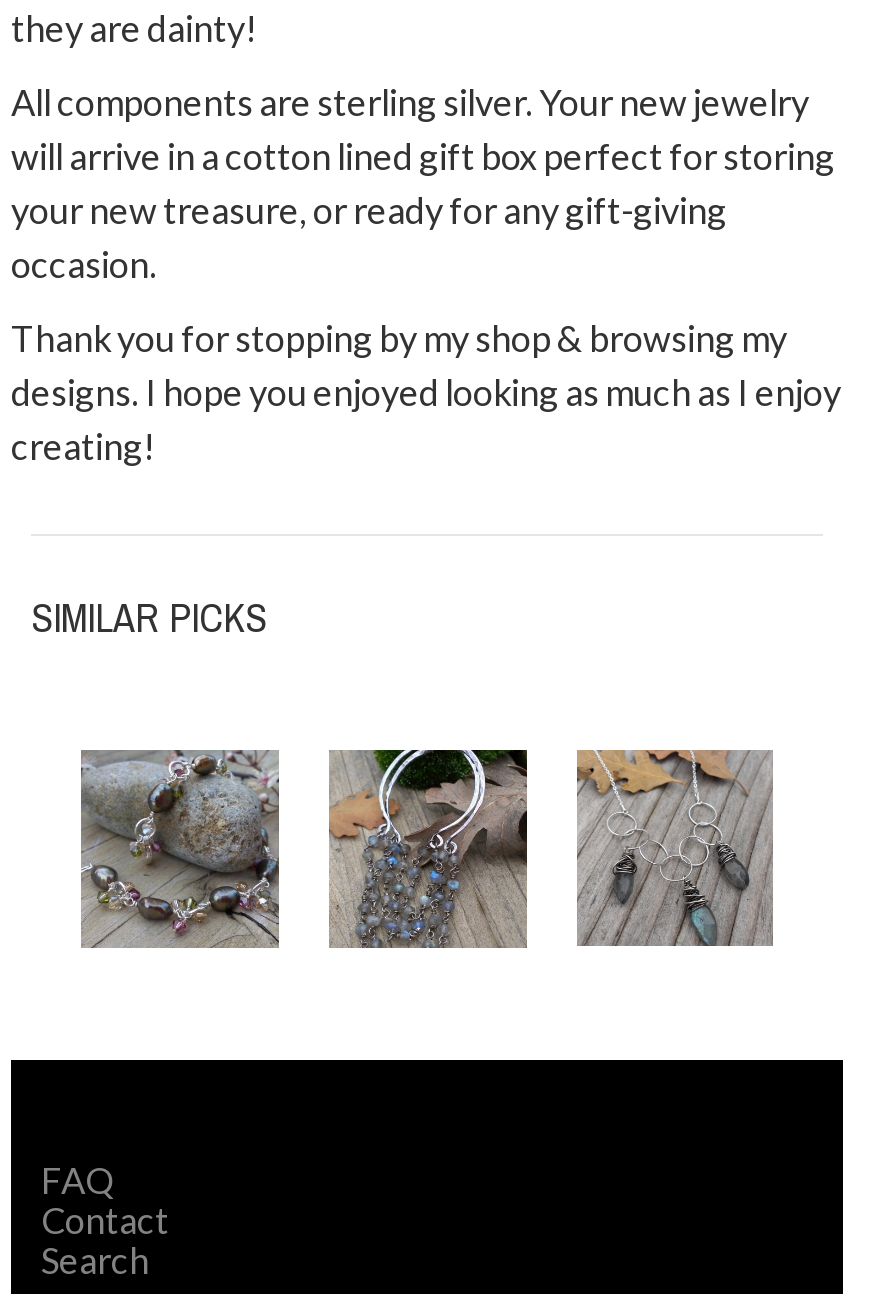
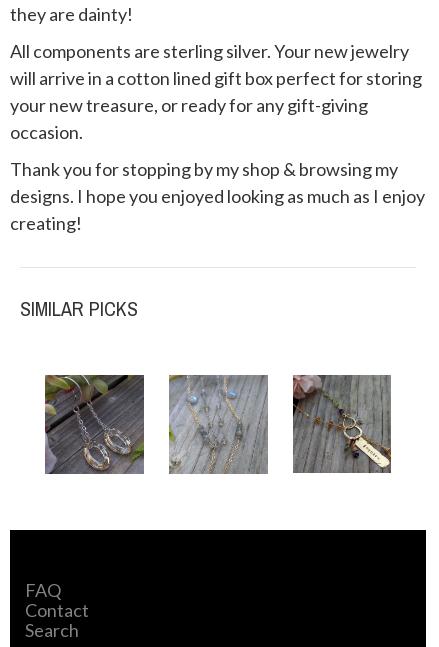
- [image]
+ [image]

- [image]
+ [image]

- [image]
+ [image]
